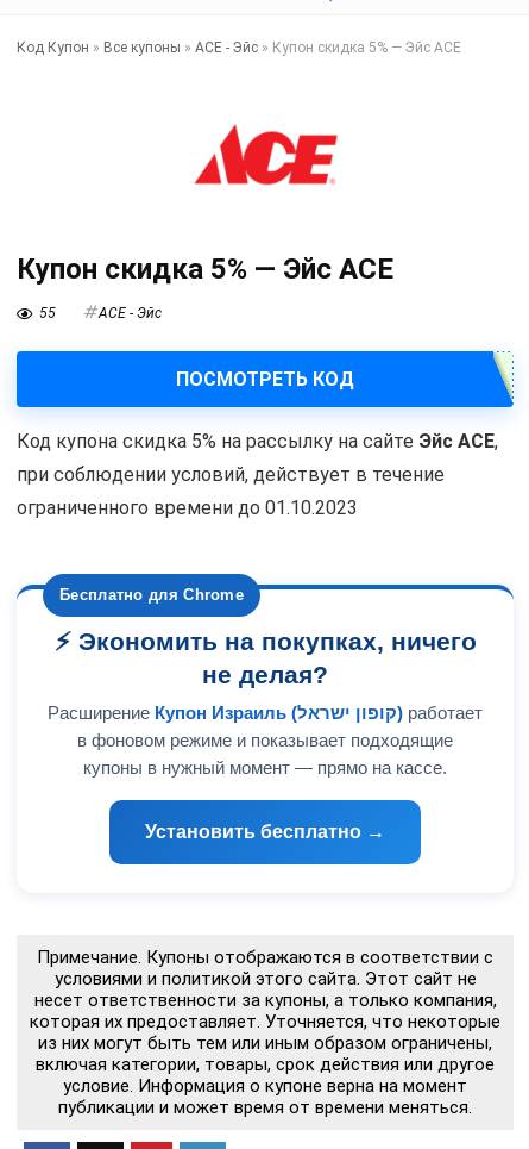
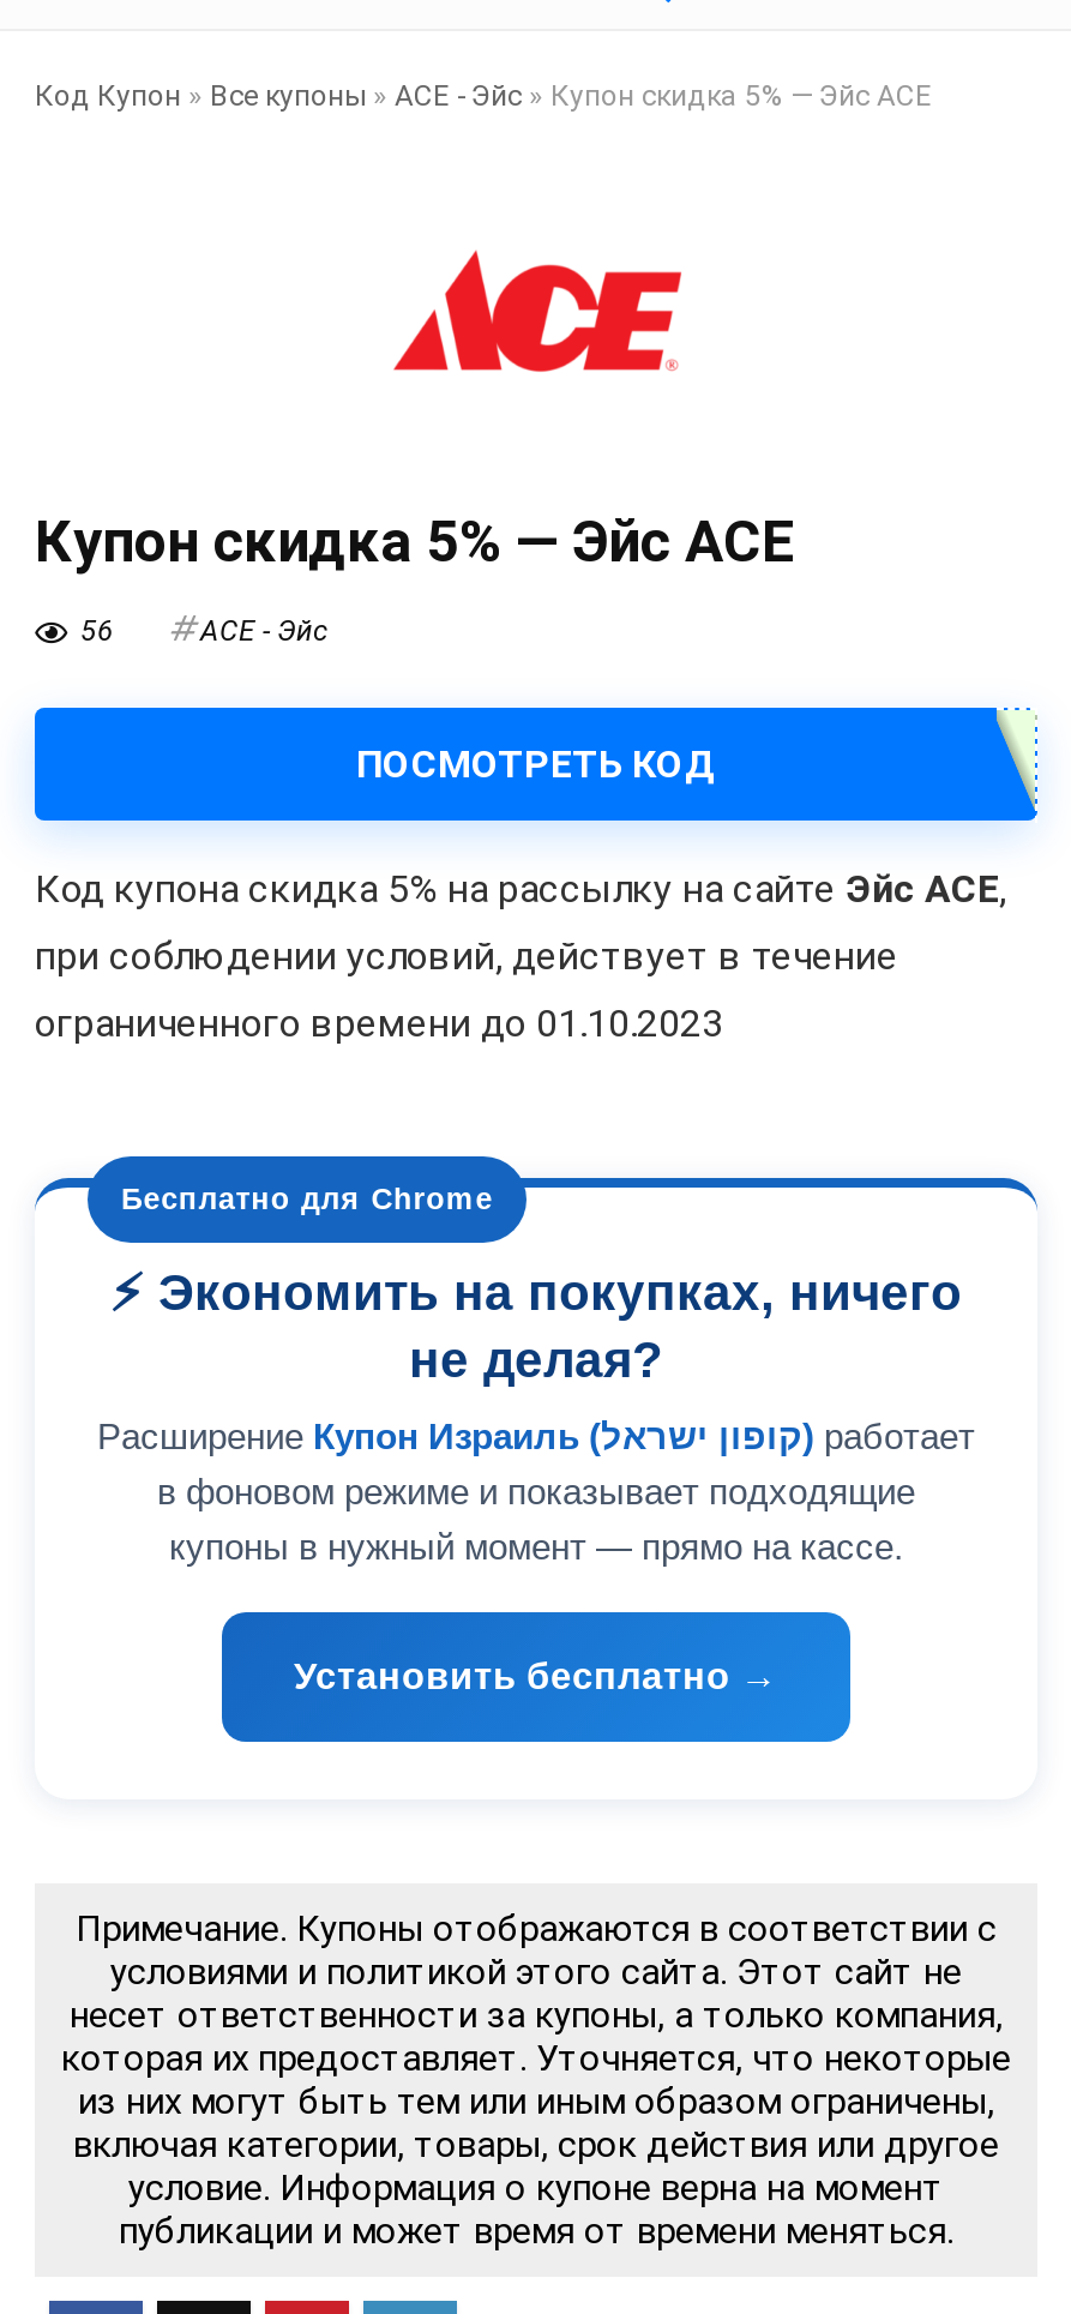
- 55
+ 56
